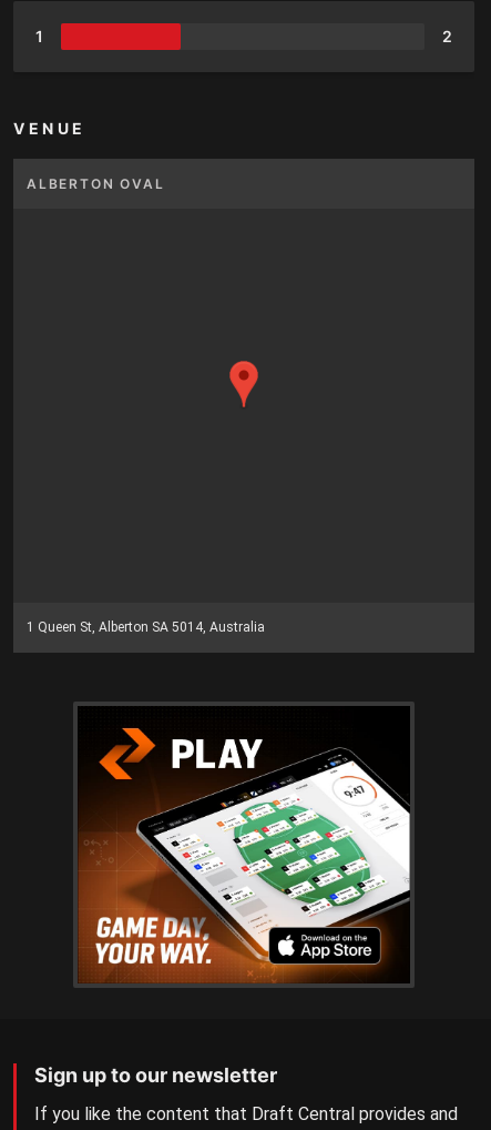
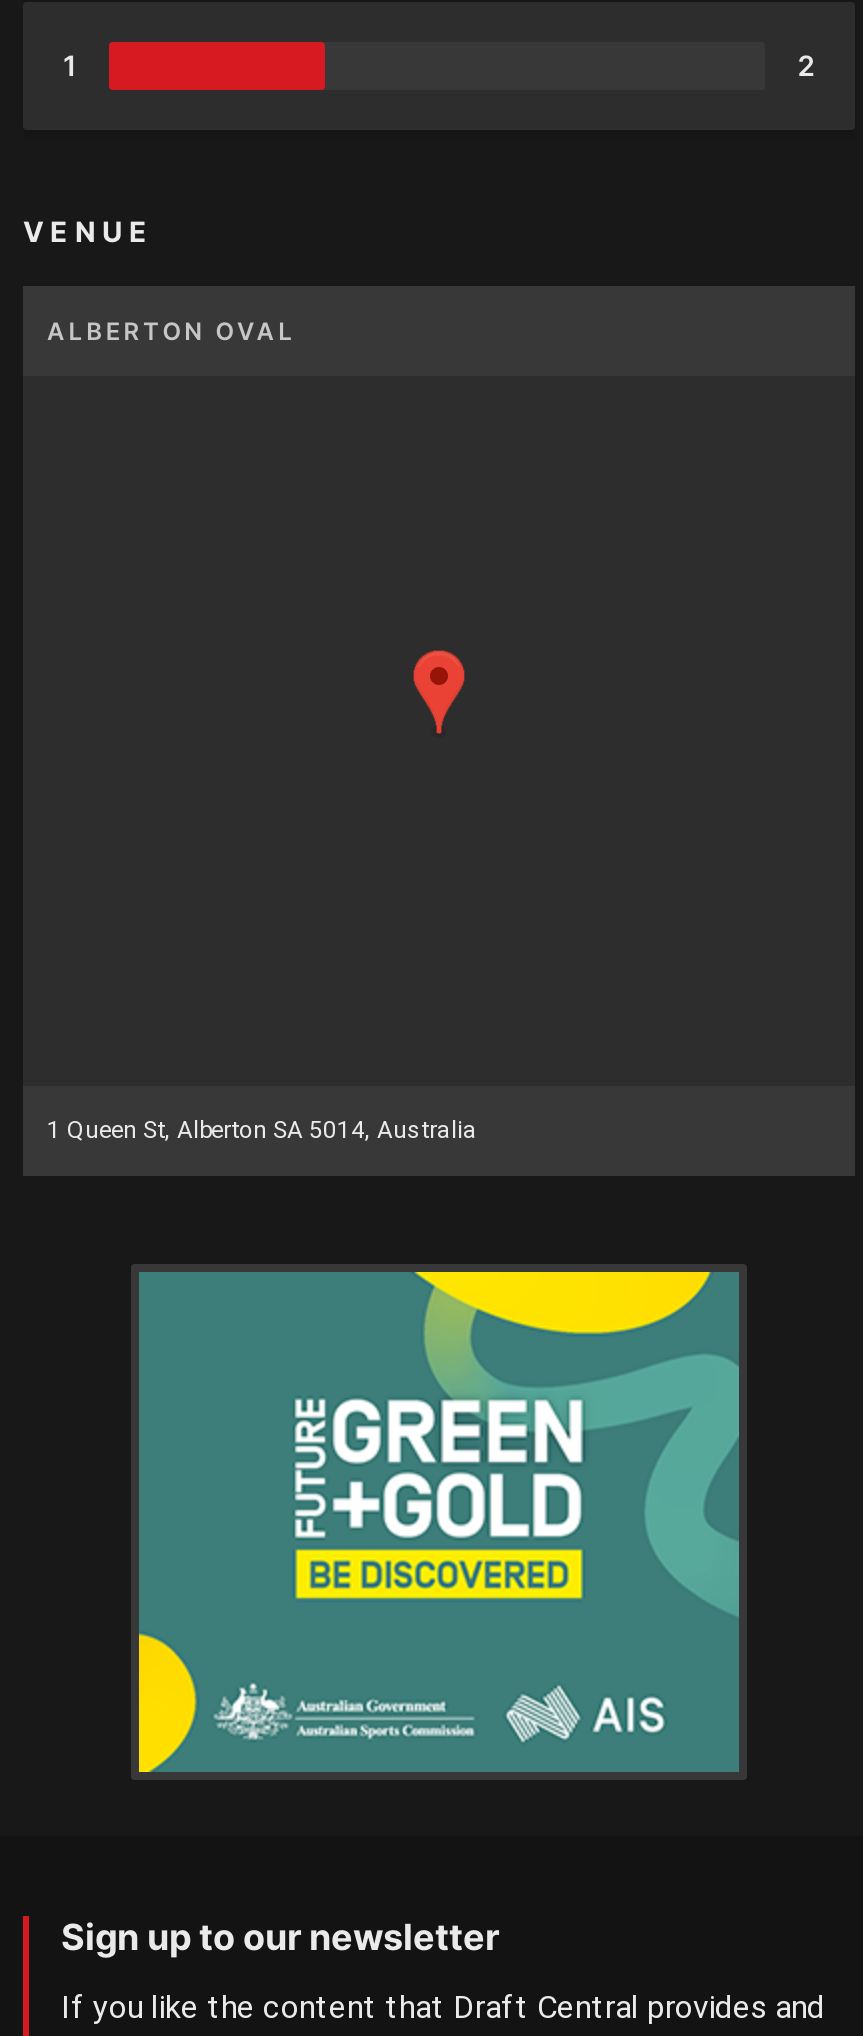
- [image]
+ [image]
